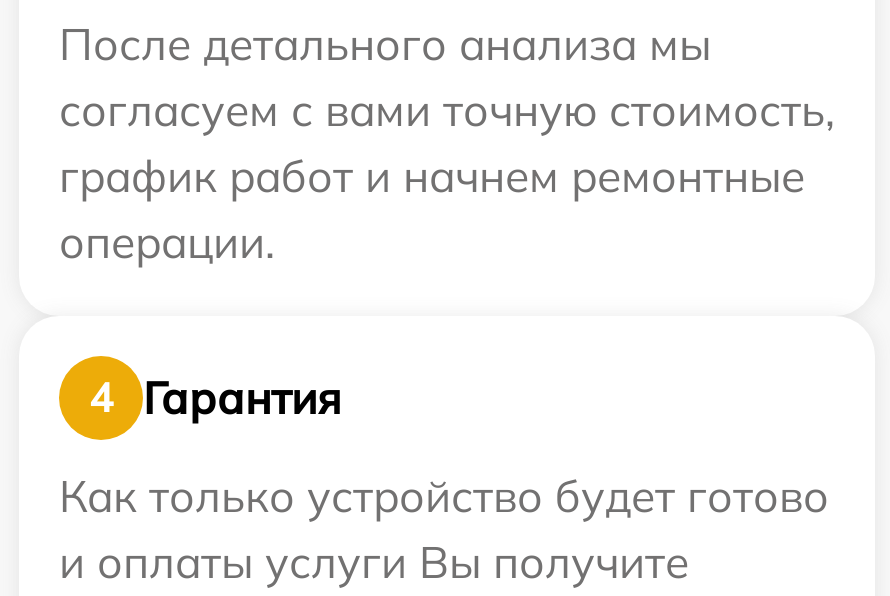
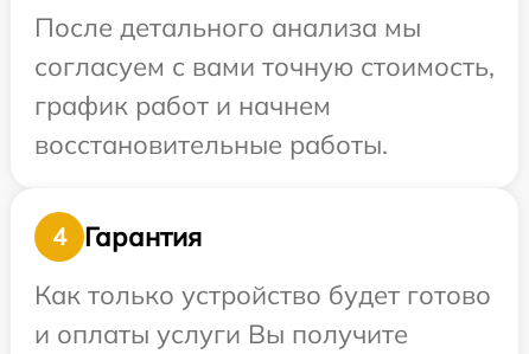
- график работ и начнем ремонтные
- операции.
+ график работ и начнем
+ восстановительные работы.
